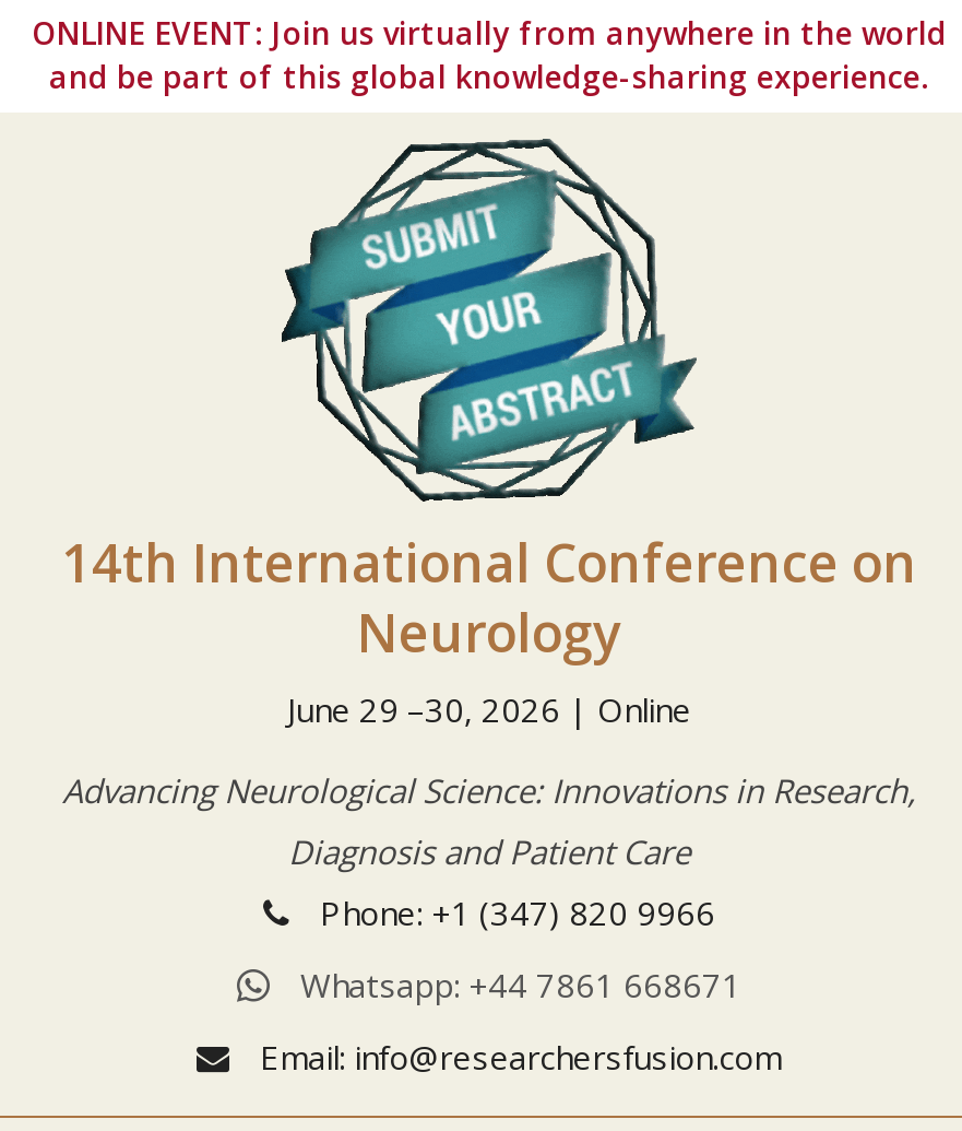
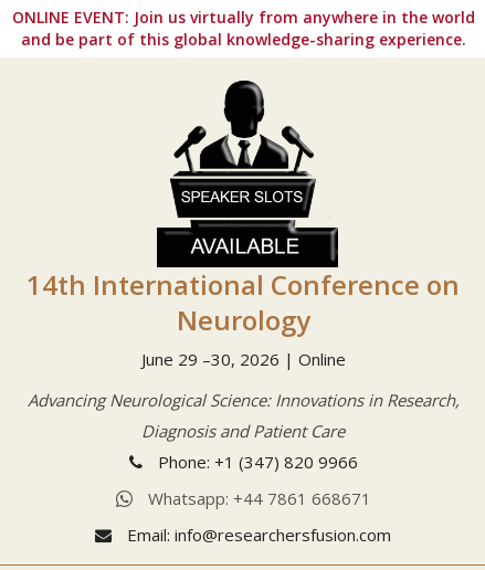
- [image]
+ [image]
